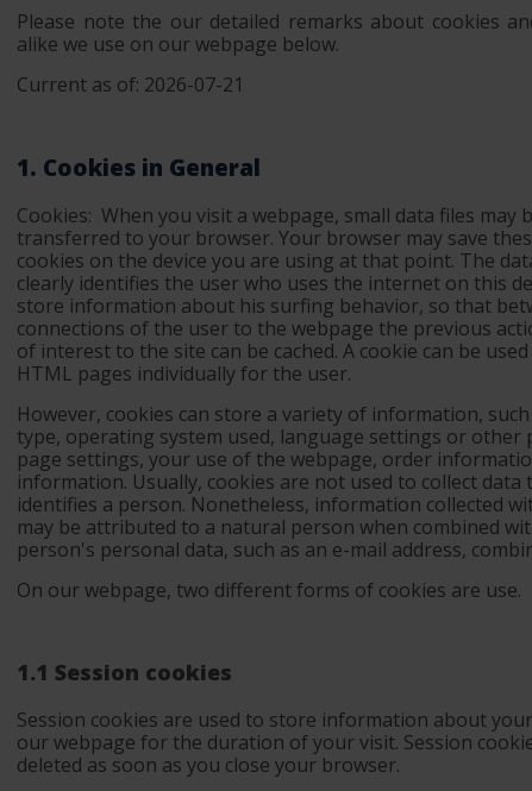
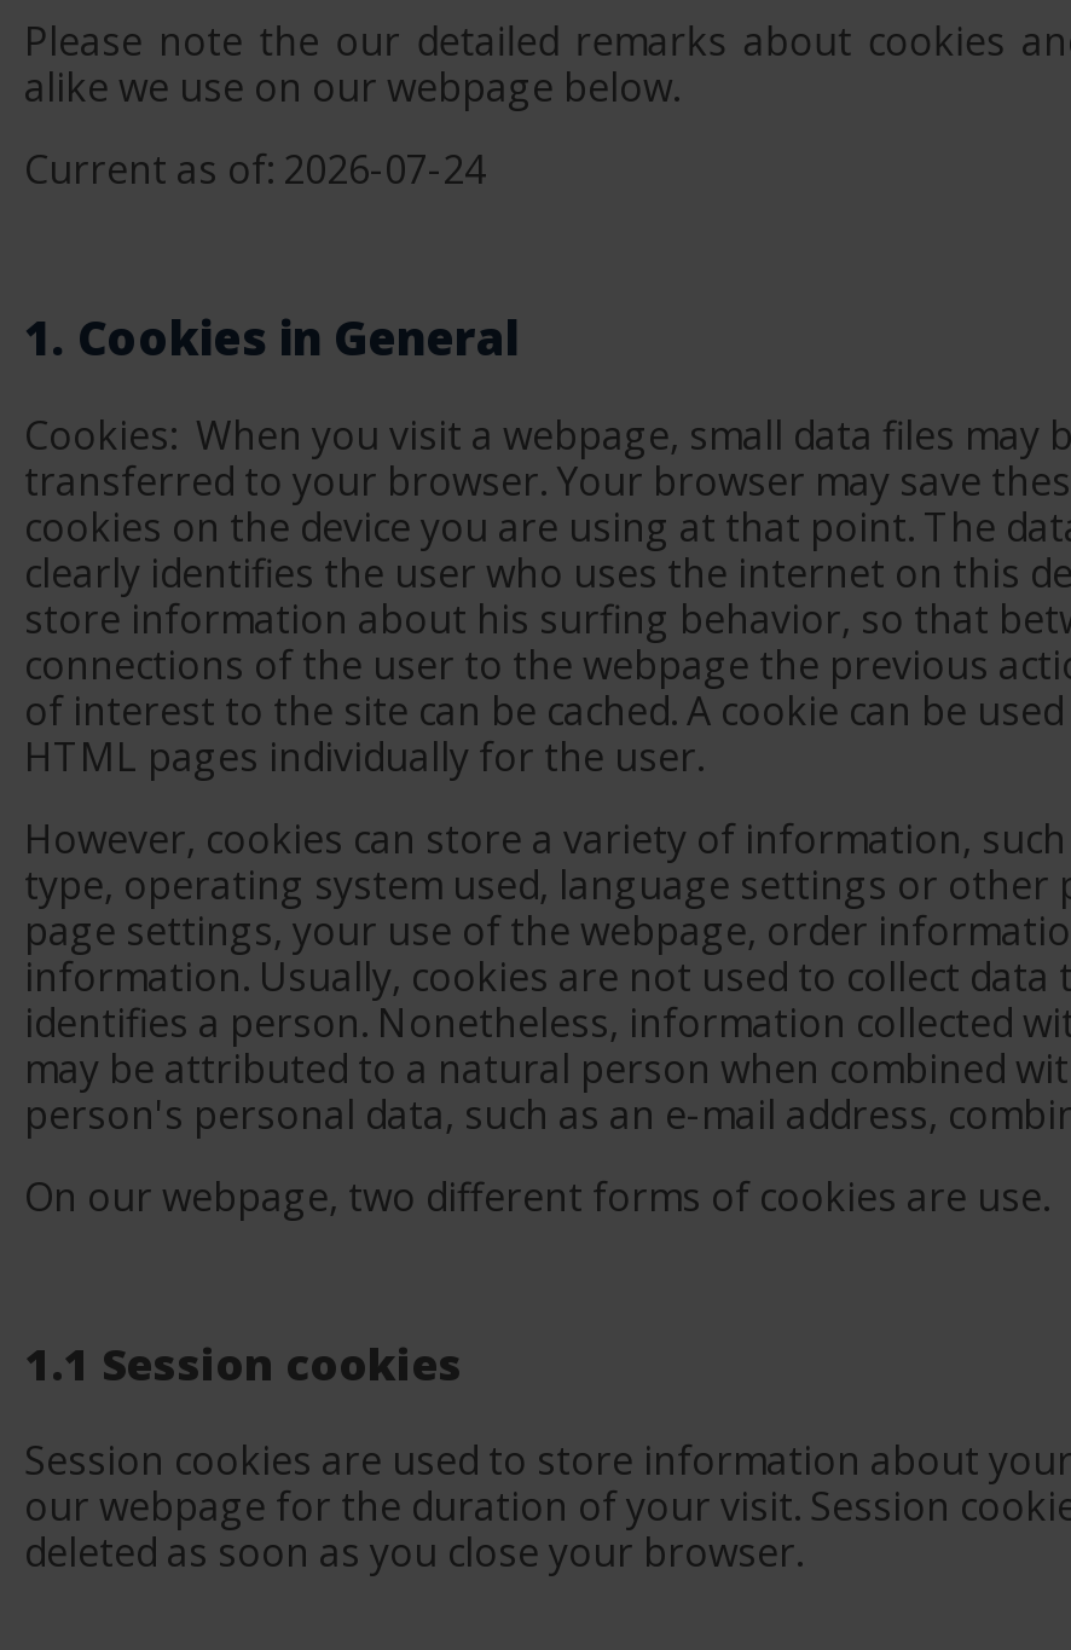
- Current as of: 2026-07-21
+ Current as of: 2026-07-24
